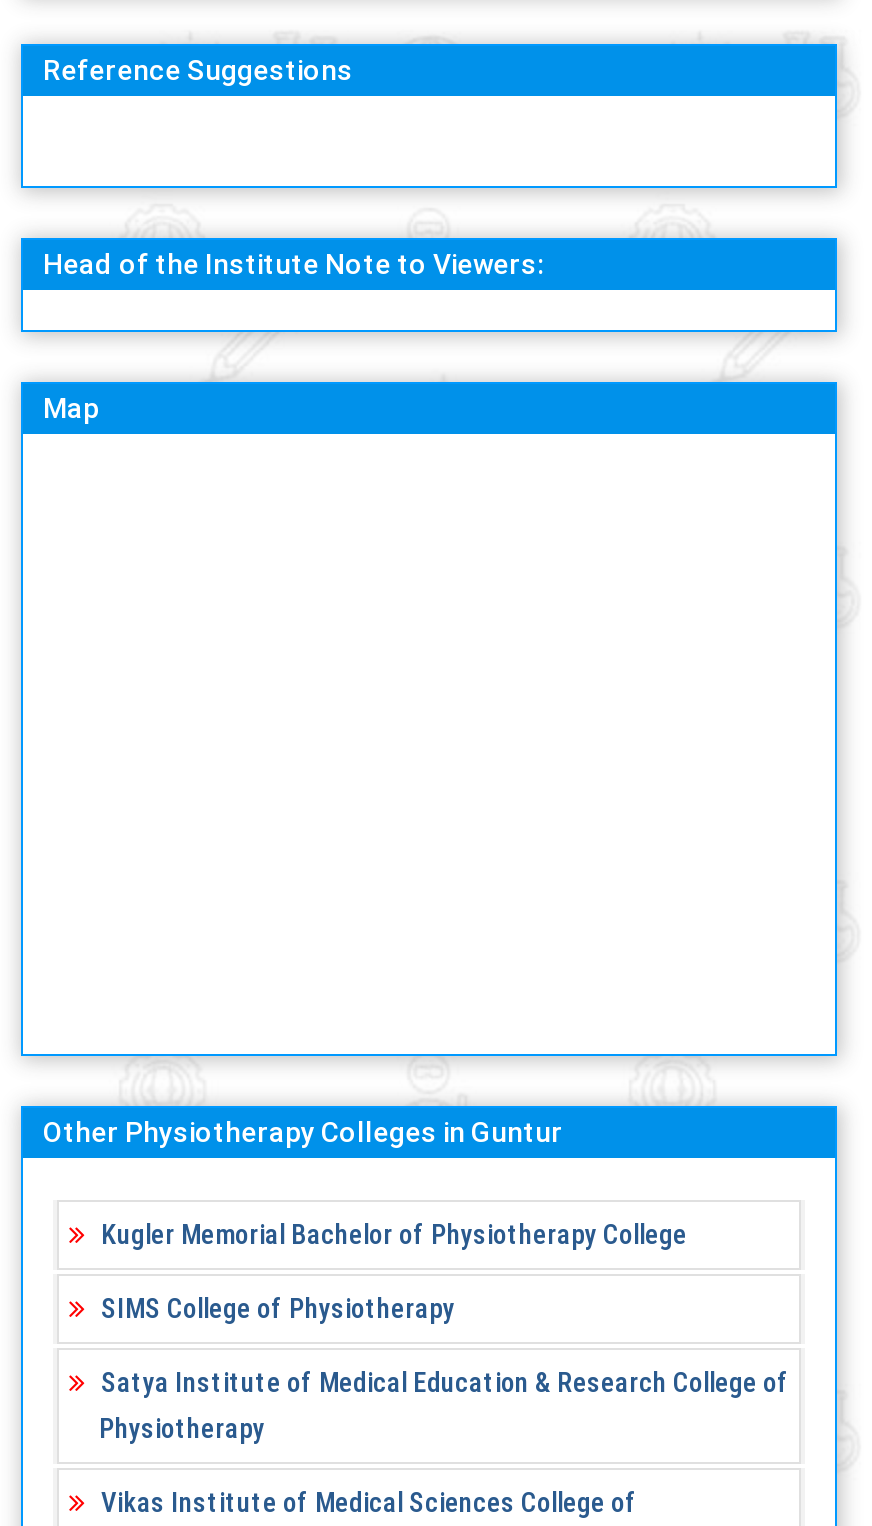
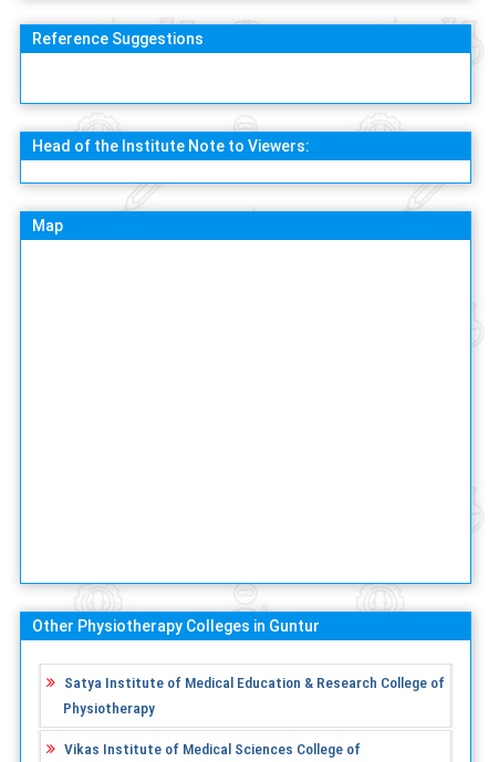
- Kugler Memorial Bachelor of Physiotherapy College
- SIMS College of Physiotherapy
